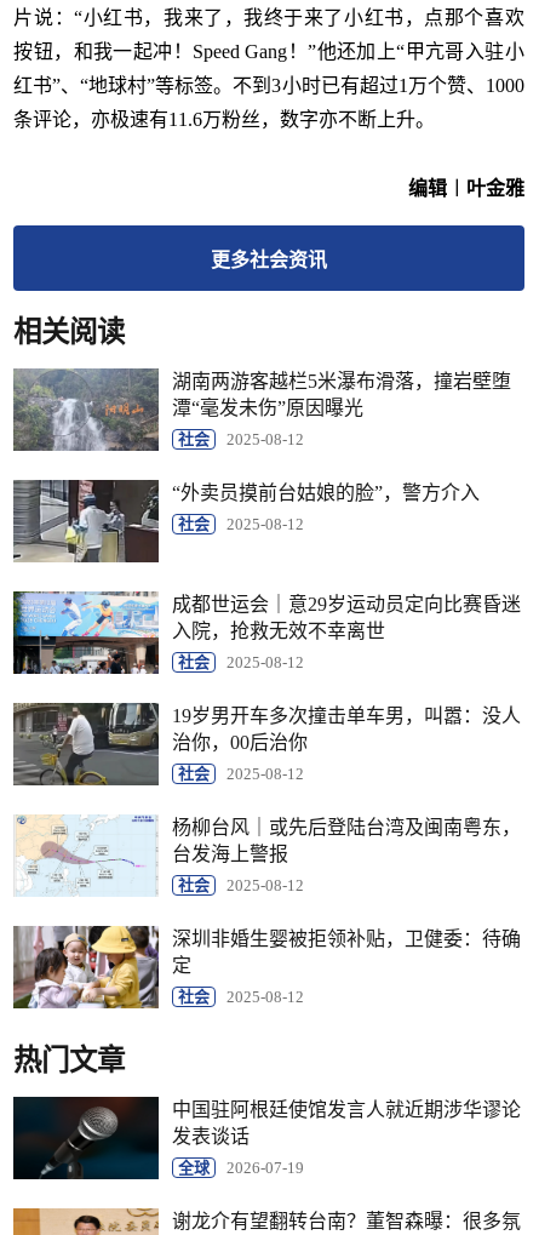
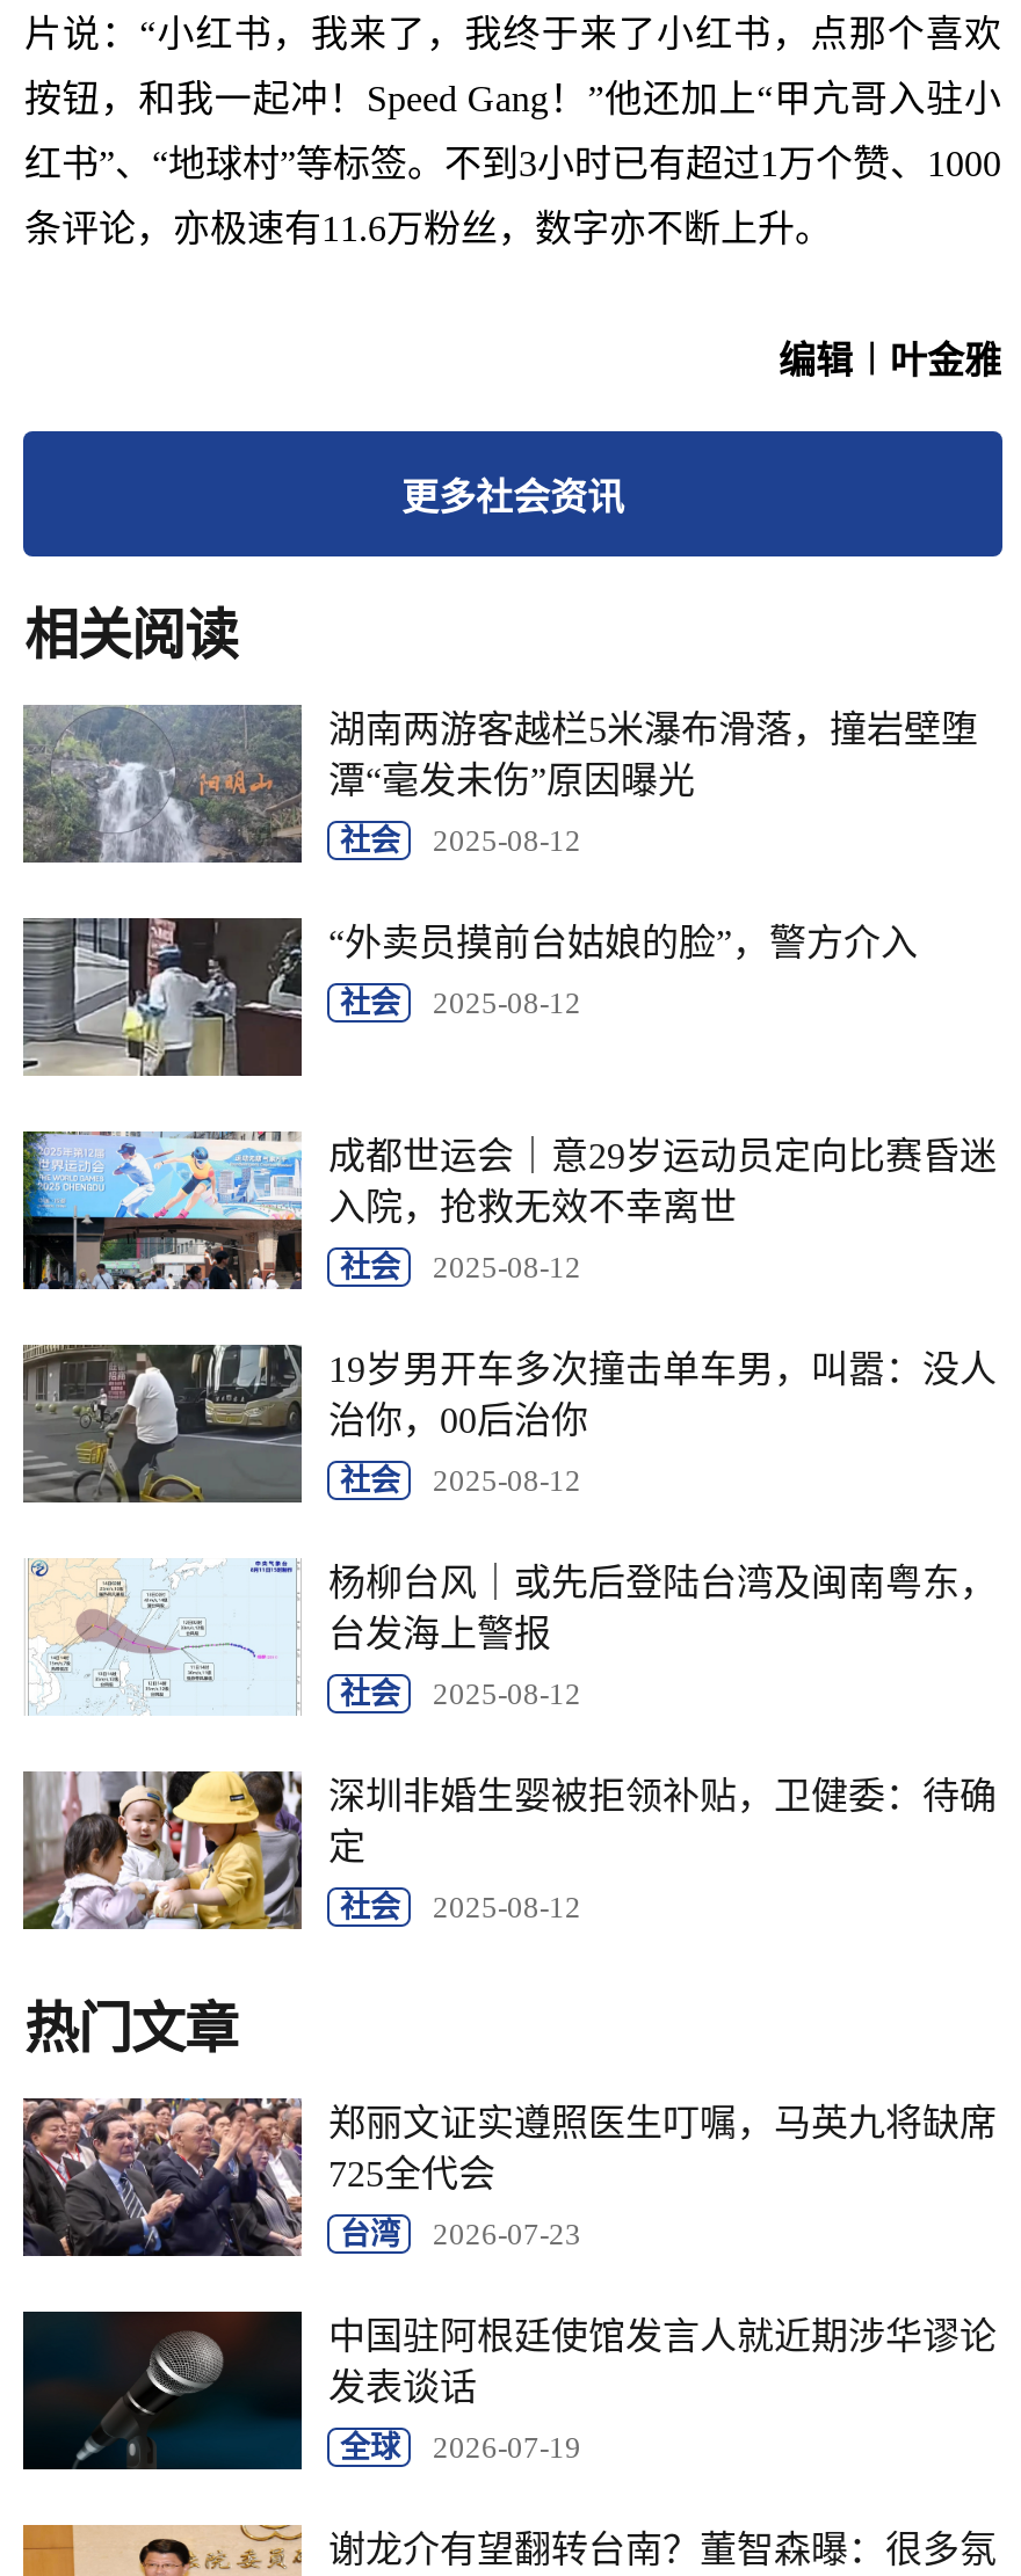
+ [image]
+ 郑丽文证实遵照医生叮嘱，马英九将缺席
+ 725全代会
+ 台湾
+ 2026-07-23
